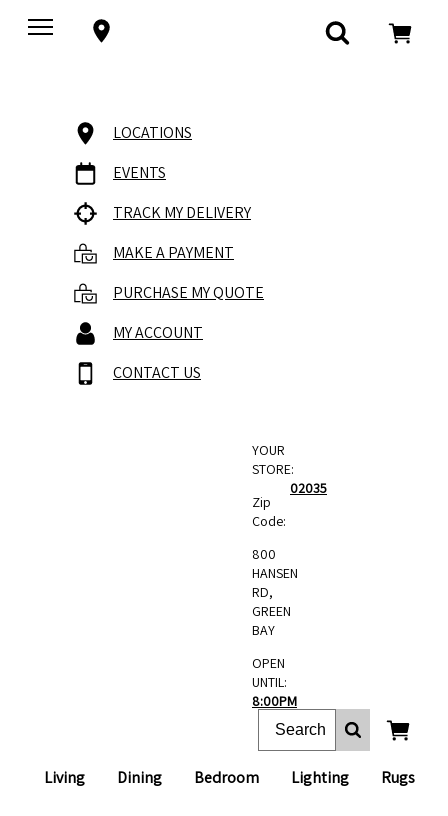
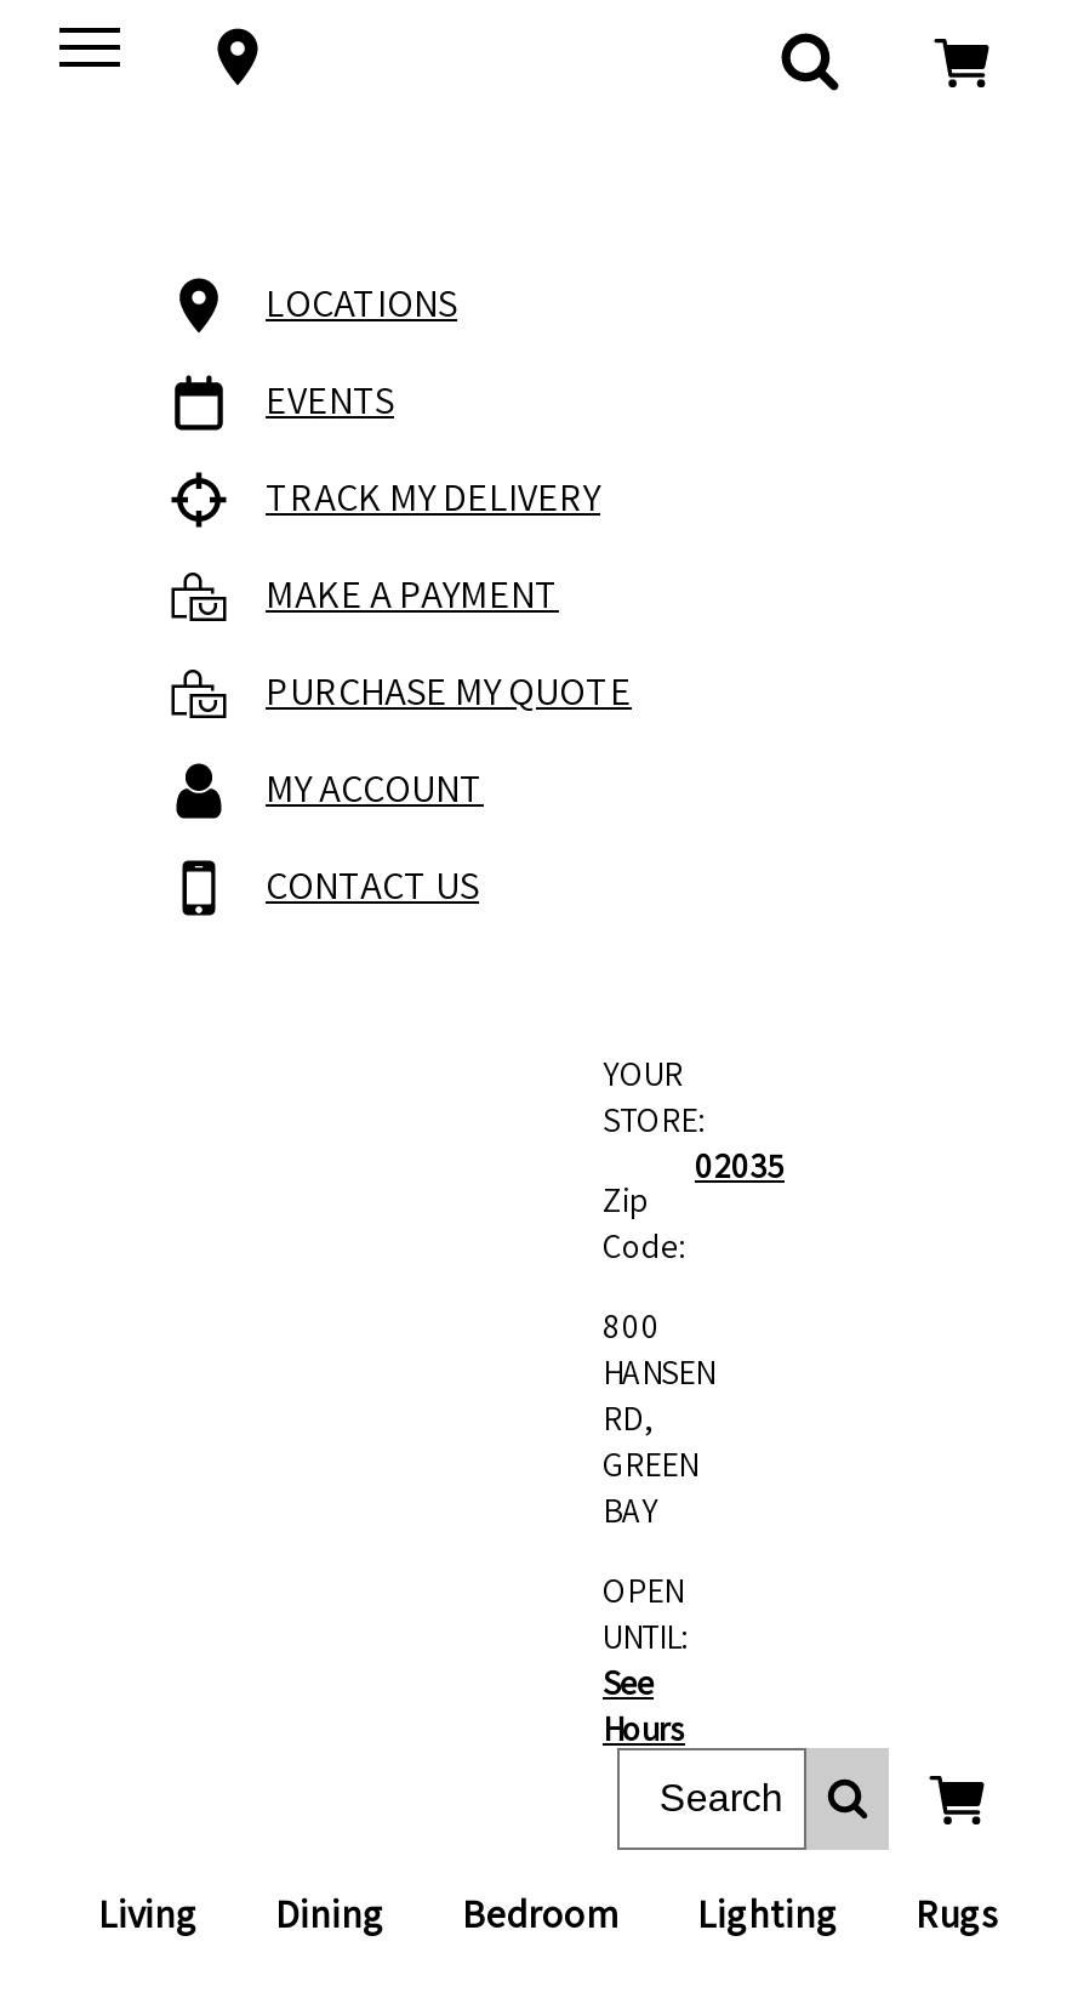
- 8:00PM
+ See
+ Hours
